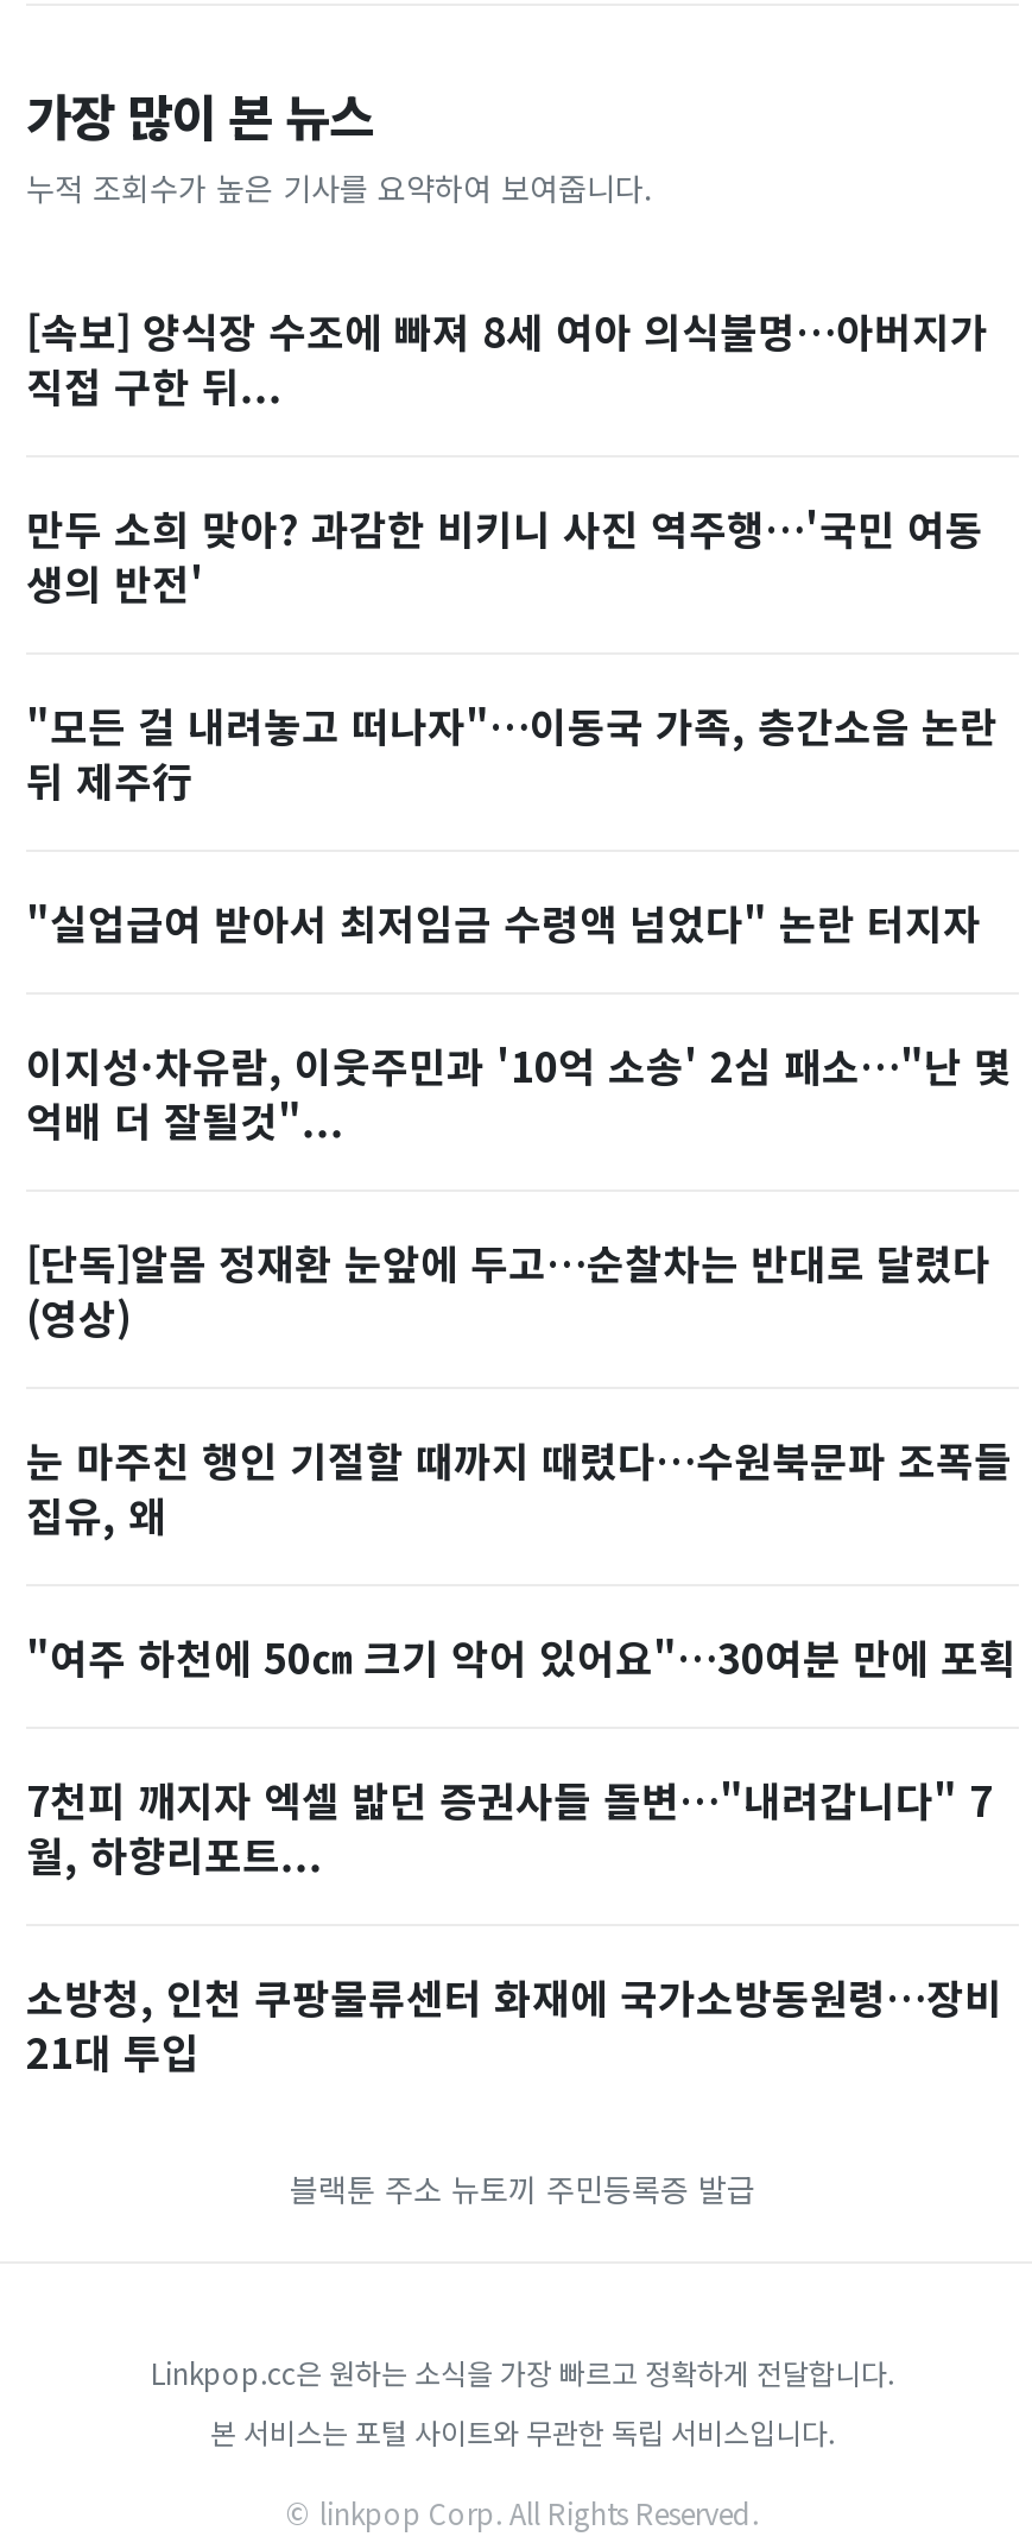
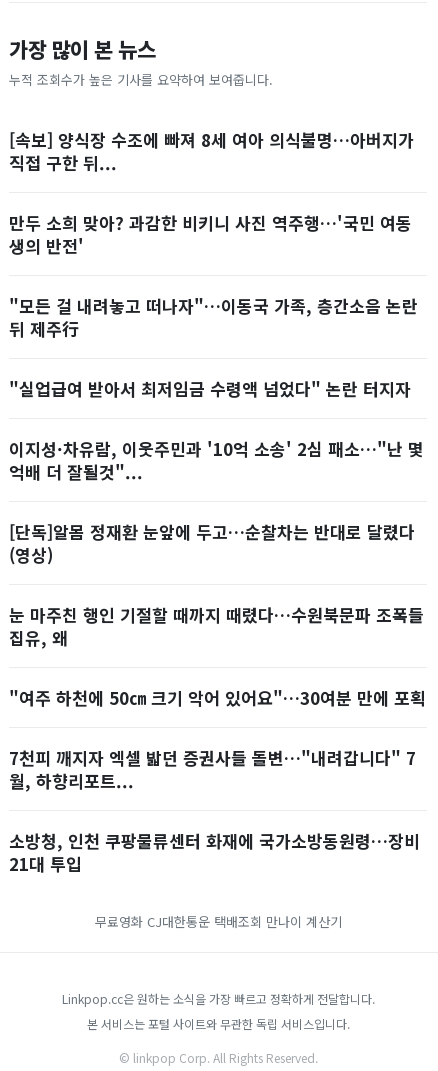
- 블랙툰 주소 뉴토끼 주민등록증 발급
+ 무료영화 CJ대한통운 택배조회 만나이 계산기
